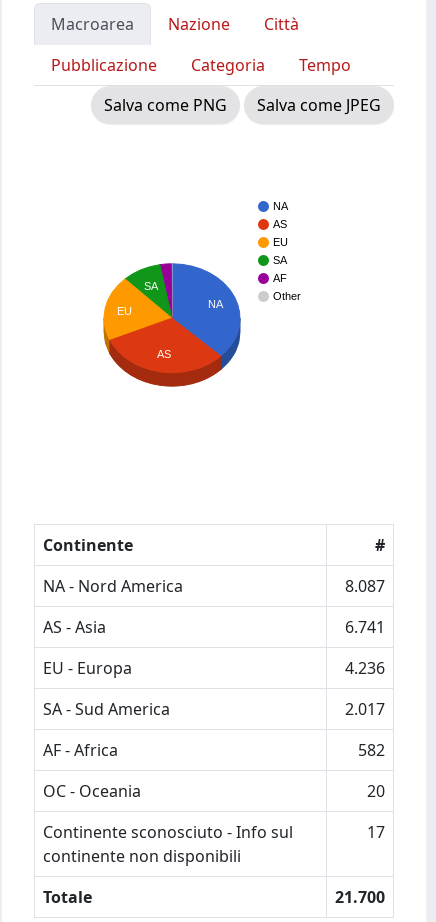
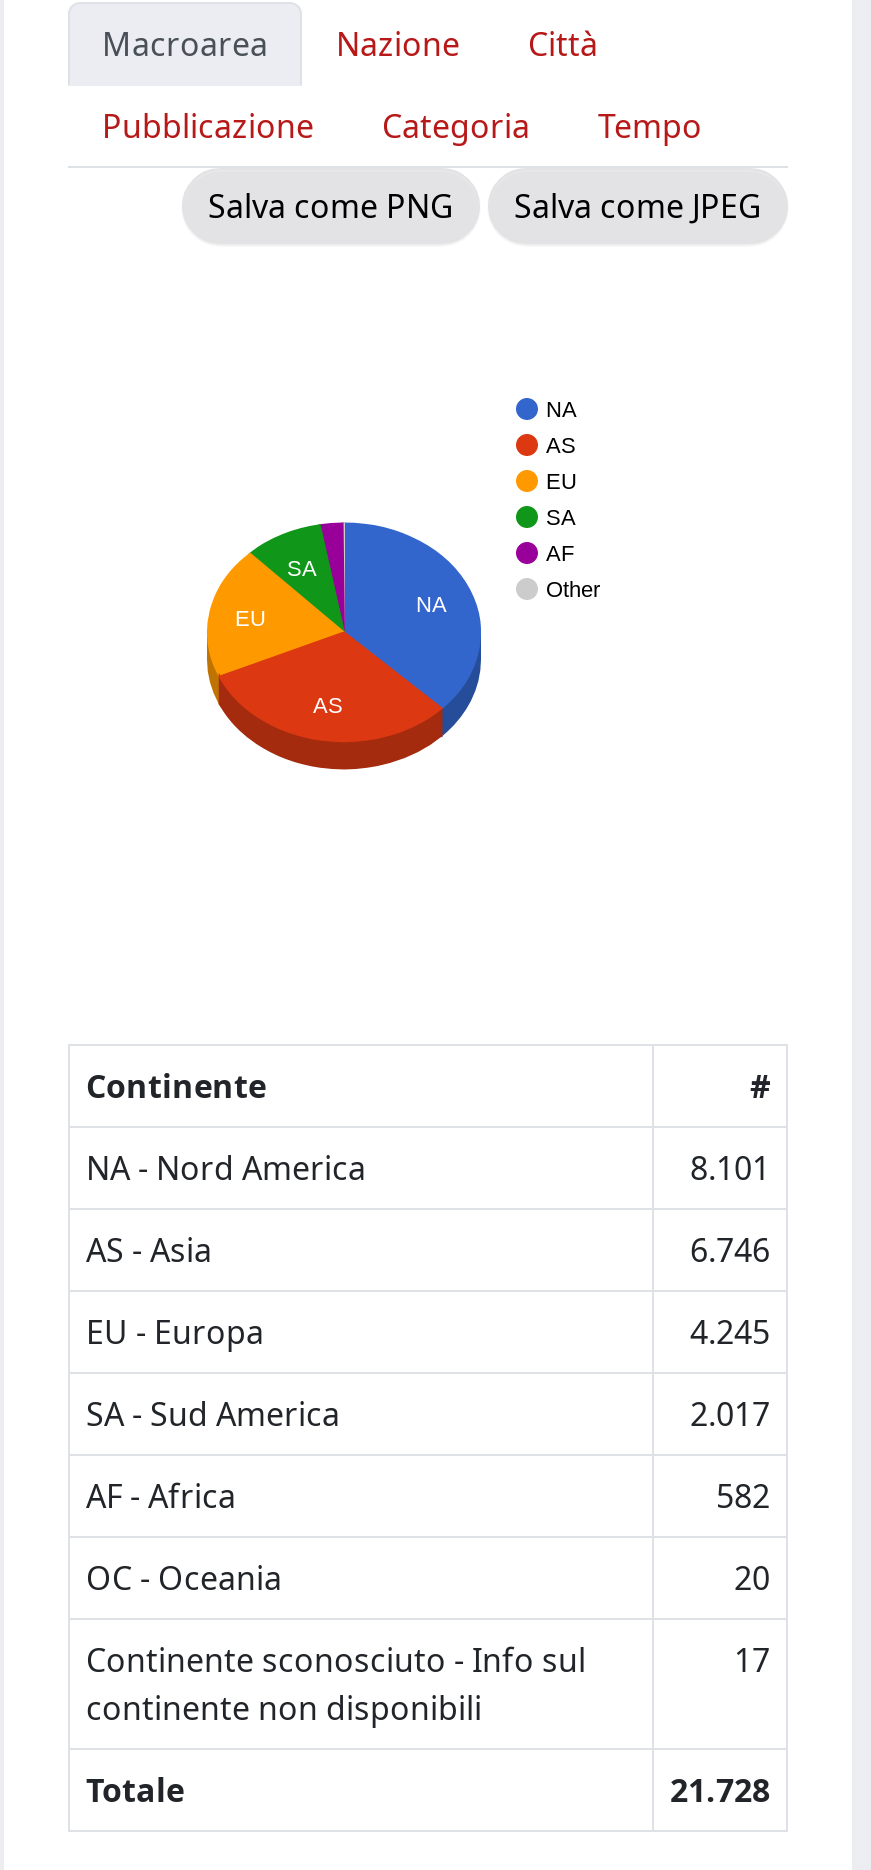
- 8.087
+ 8.101

- 6.741
+ 6.746

- 4.236
+ 4.245

- 21.700
+ 21.728
